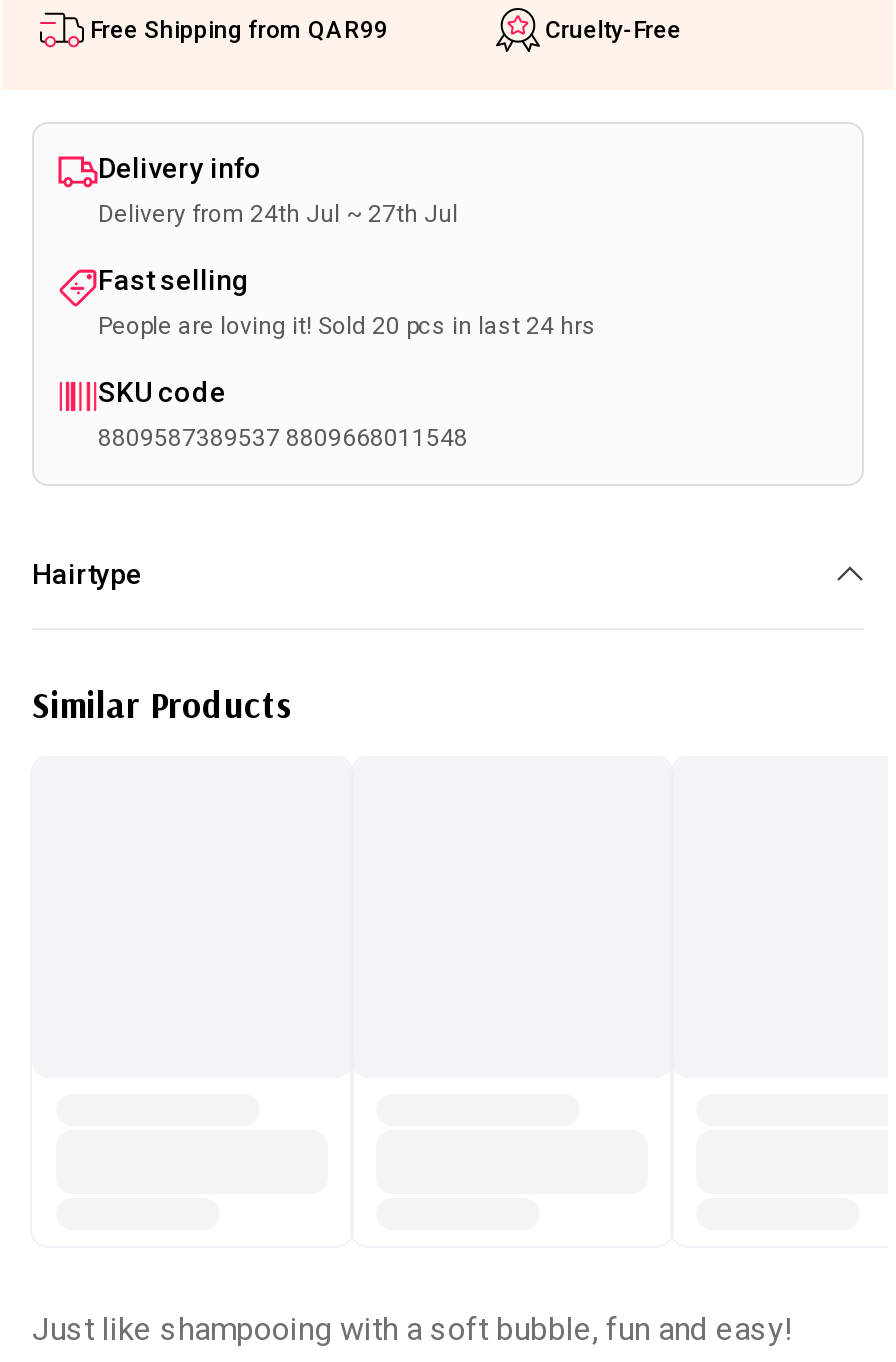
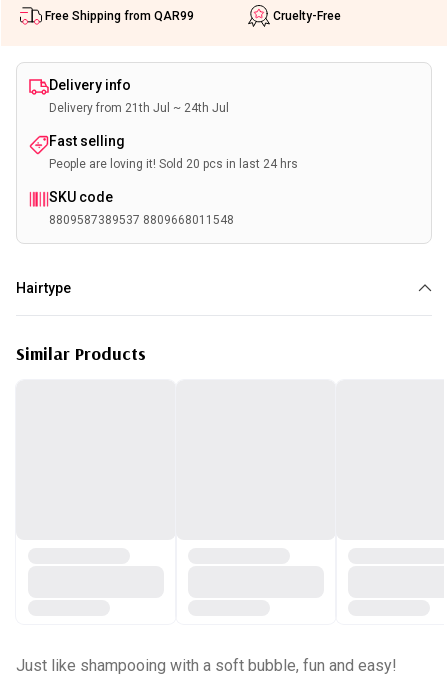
- Delivery from 24th Jul ~ 27th Jul
+ Delivery from 21th Jul ~ 24th Jul
